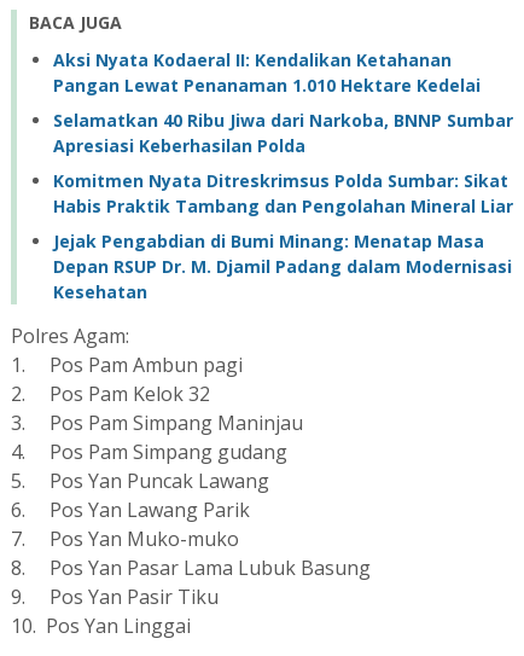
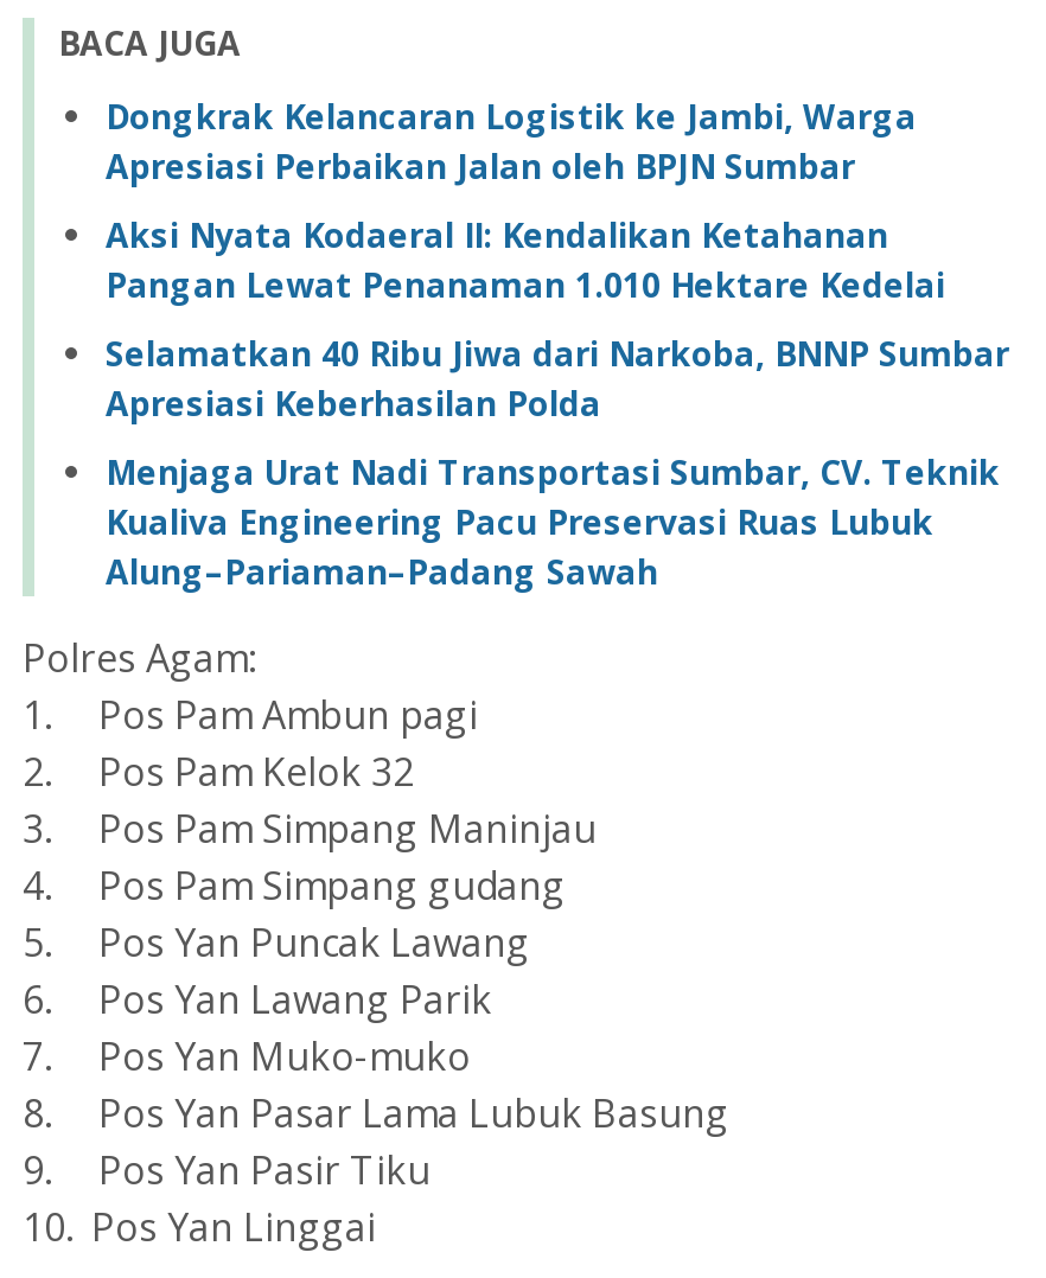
+ Dongkrak Kelancaran Logistik ke Jambi, Warga
+ Apresiasi Perbaikan Jalan oleh BPJN Sumbar

moved down: Aksi Nyata Kodaeral II: Kendalikan Ketahanan | Pangan Lewat Penanaman 1.010 Hektare Kedelai | Selamatkan 40 Ribu Jiwa dari Narkoba, BNNP Sumbar | Apresiasi Keberhasilan Polda

- Komitmen Nyata Ditreskrimsus Polda Sumbar: Sikat
- Habis Praktik Tambang dan Pengolahan Mineral Liar
- Jejak Pengabdian di Bumi Minang: Menatap Masa
- Depan RSUP Dr. M. Djamil Padang dalam Modernisasi
- Kesehatan
+ Menjaga Urat Nadi Transportasi Sumbar, CV. Teknik
+ Kualiva Engineering Pacu Preservasi Ruas Lubuk
+ Alung–Pariaman–Padang Sawah
